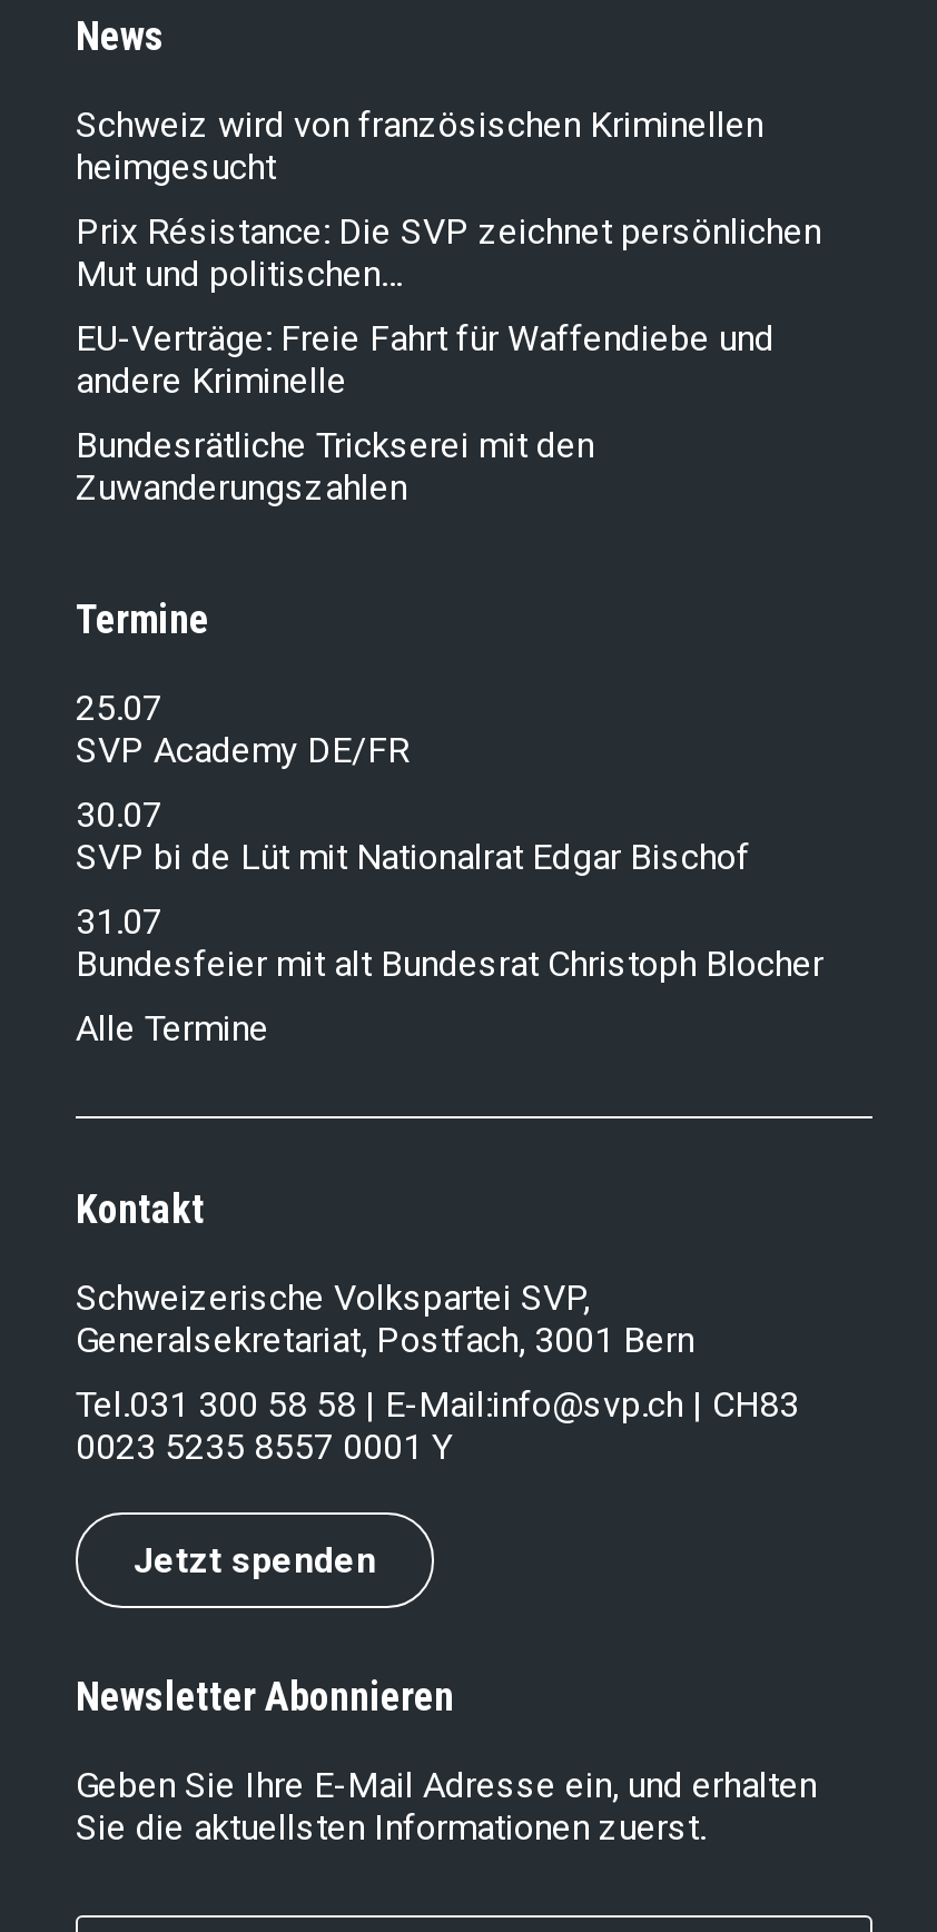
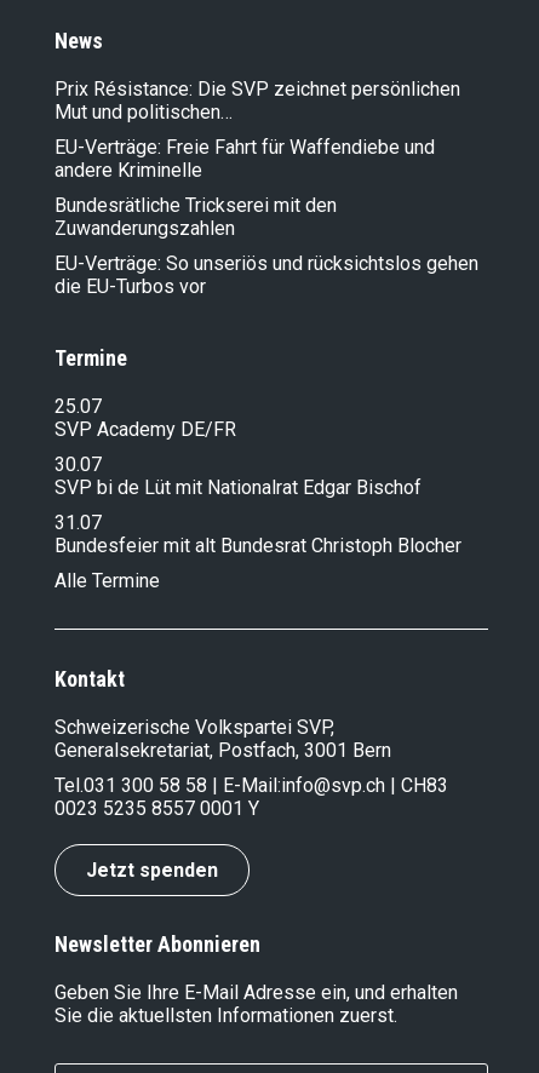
- Schweiz wird von französischen Kriminellen
- heimgesucht

moved up: Prix Résistance: Die SVP zeichnet persönlichen | Mut und politischen… | EU-Verträge: Freie Fahrt für Waffendiebe und | andere Kriminelle | Bundesrätliche Trickserei mit den | Zuwanderungszahlen

+ EU-Verträge: So unseriös und rücksichtslos gehen
+ die EU-Turbos vor
